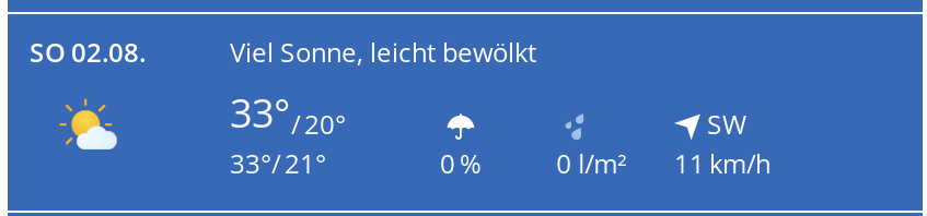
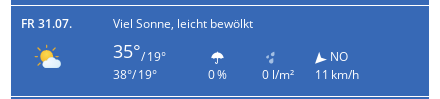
- SO 02.08.
+ FR 31.07.

- 33°/ 20°
+ 35°/ 19°

- SW
+ NO

- 33°/ 21°
+ 38°/ 19°
